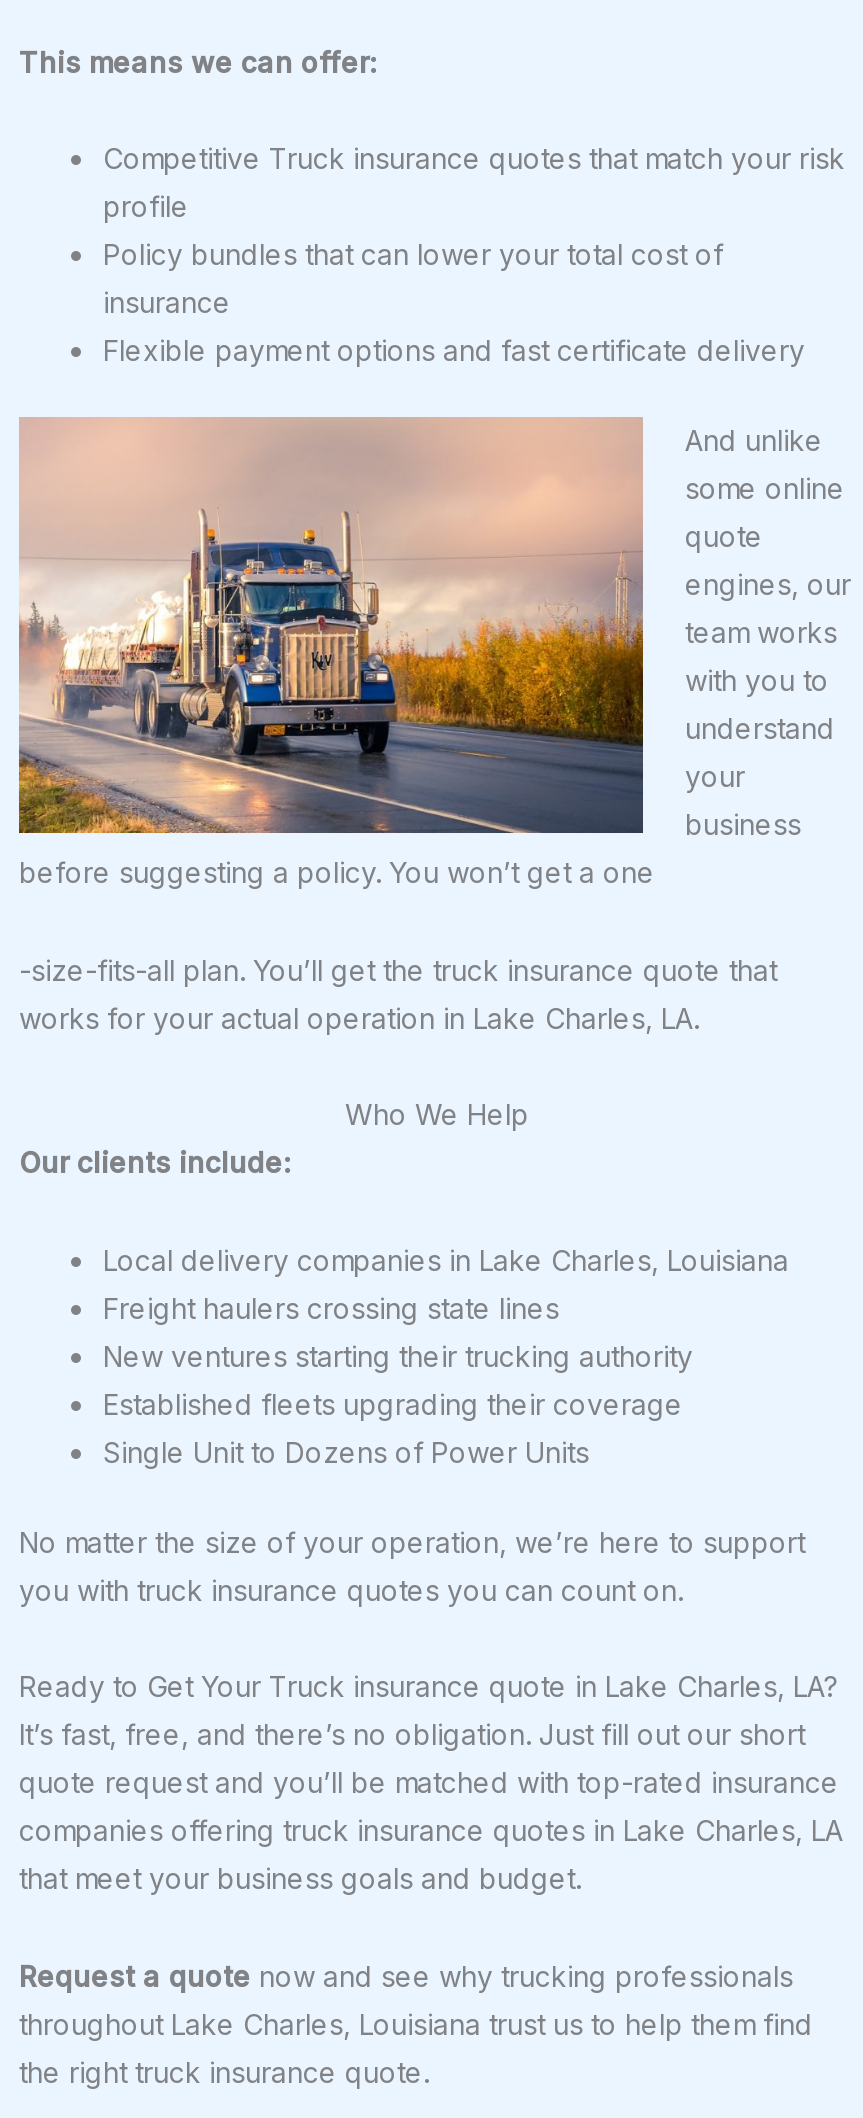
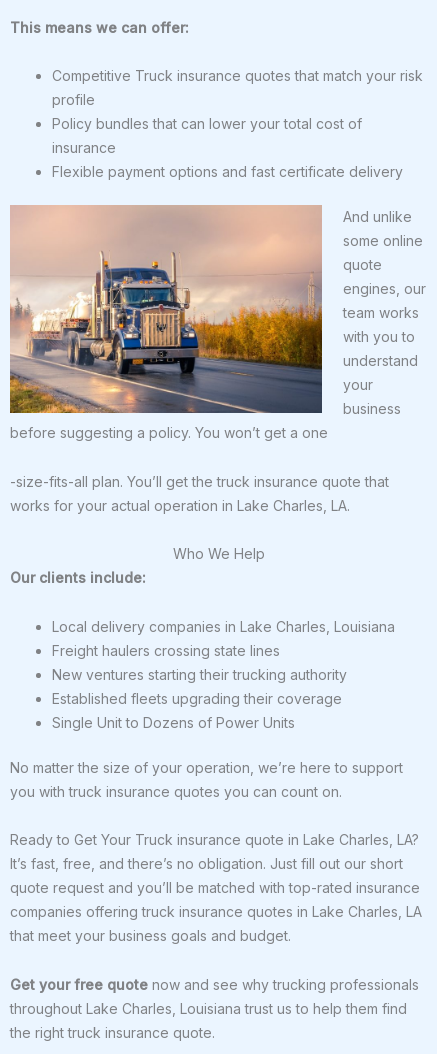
- Request a quote now and see why trucking professionals
+ Get your free quote now and see why trucking professionals
